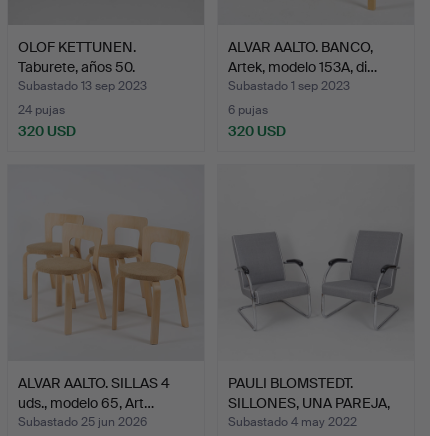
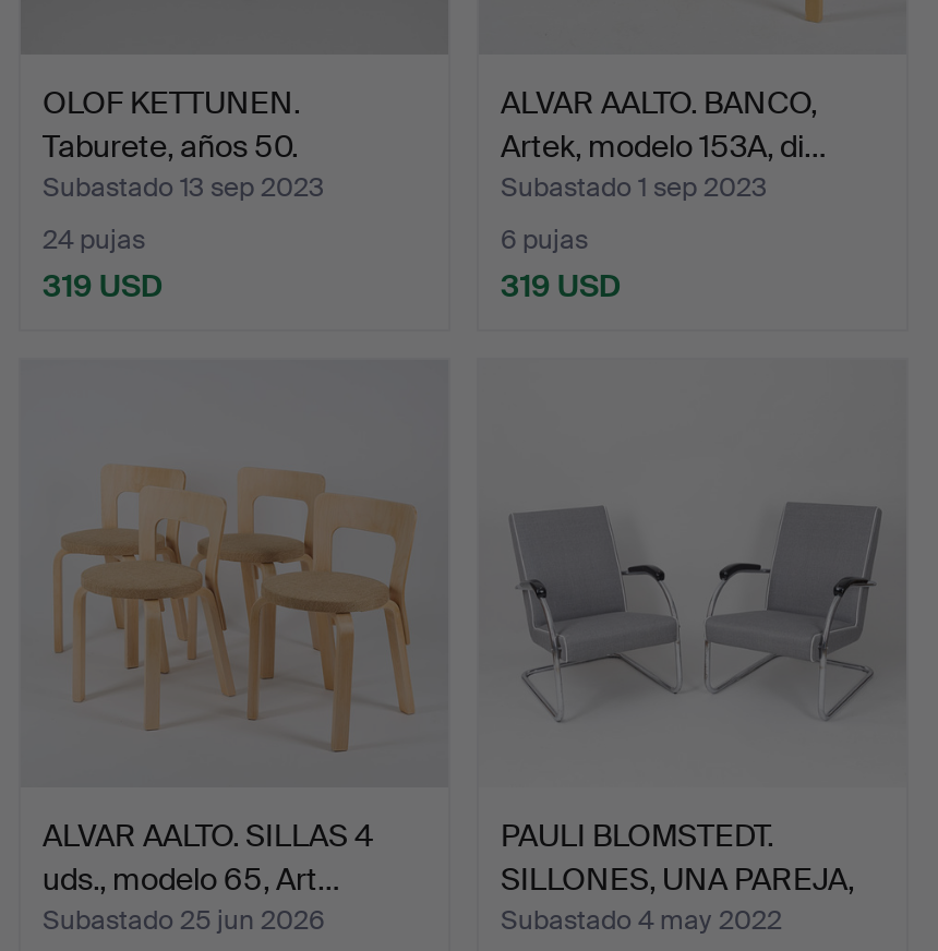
- 320 USD
+ 319 USD

- 320 USD
+ 319 USD
